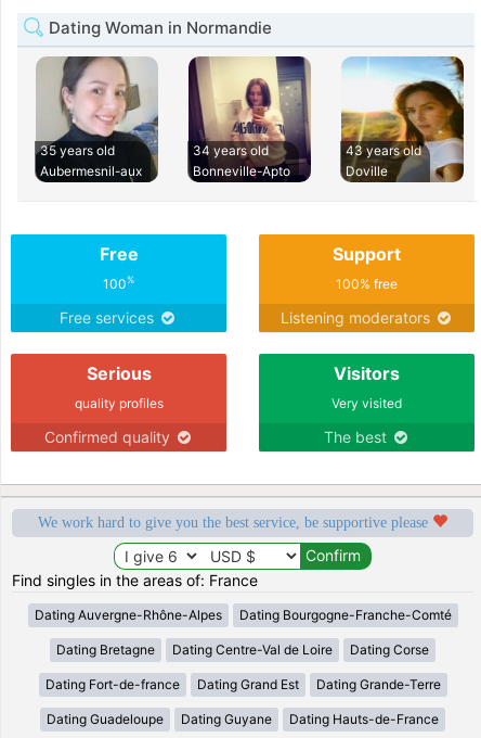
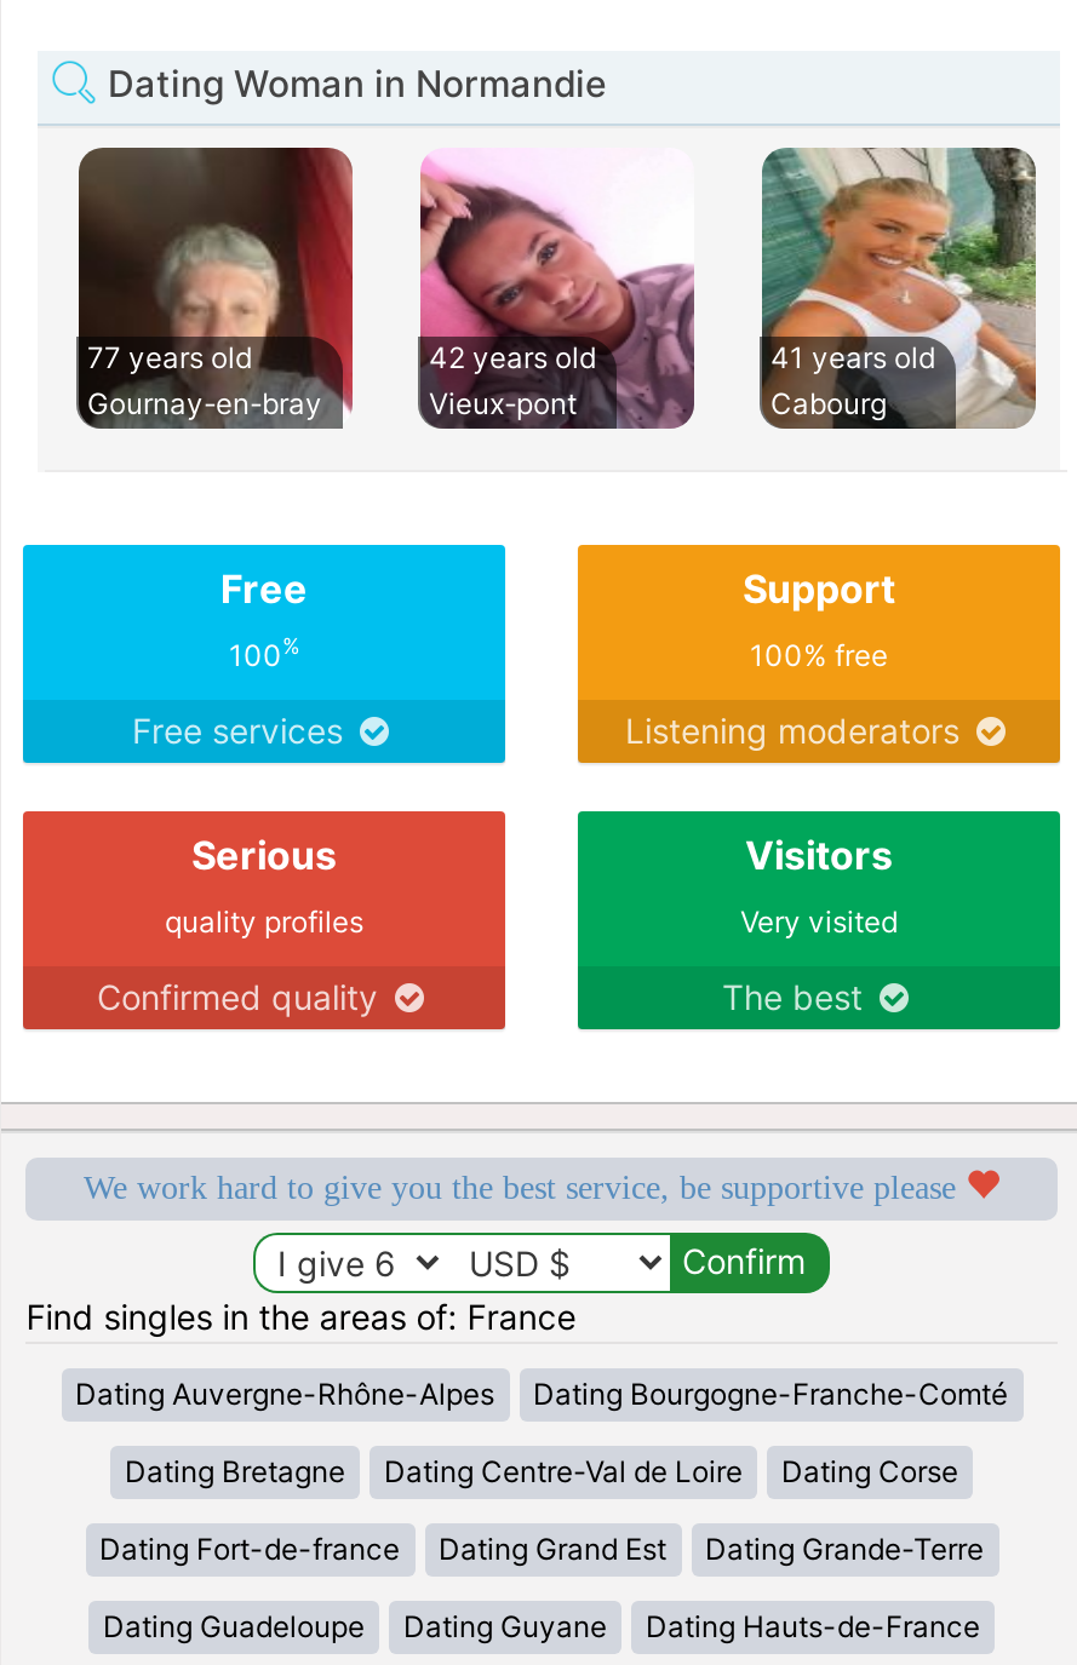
- [image]
- 35 years old
- Aubermesnil-aux
+ [image]
+ 77 years old
+ Gournay-en-bray

- [image]
- 34 years old
- Bonneville-Apto
+ [image]
+ 42 years old
+ Vieux-pont

- [image]
- 43 years old
- Doville
+ [image]
+ 41 years old
+ Cabourg
